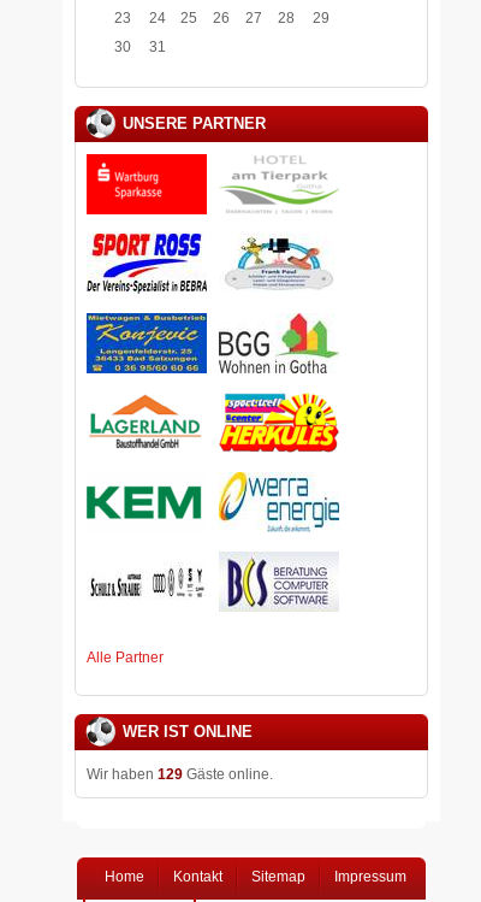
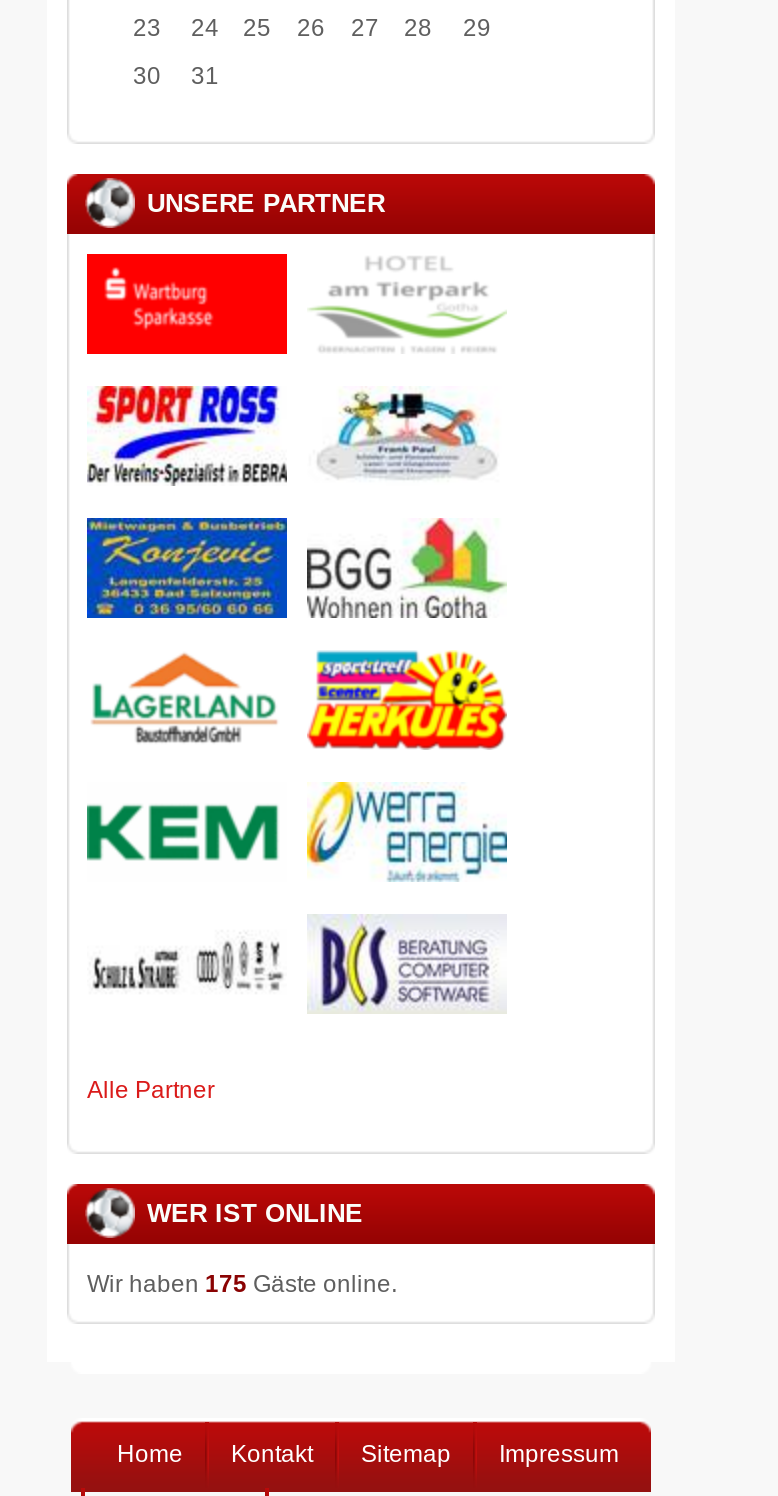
- Wir haben 129 Gäste online.
+ Wir haben 175 Gäste online.
